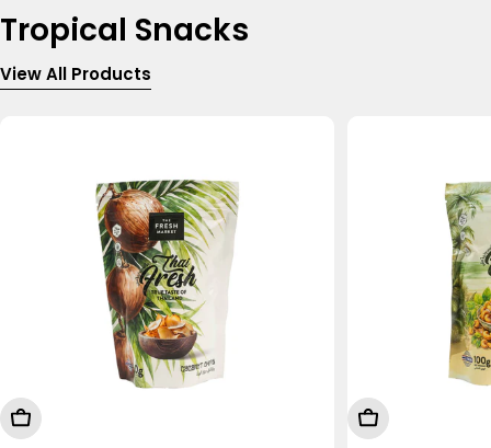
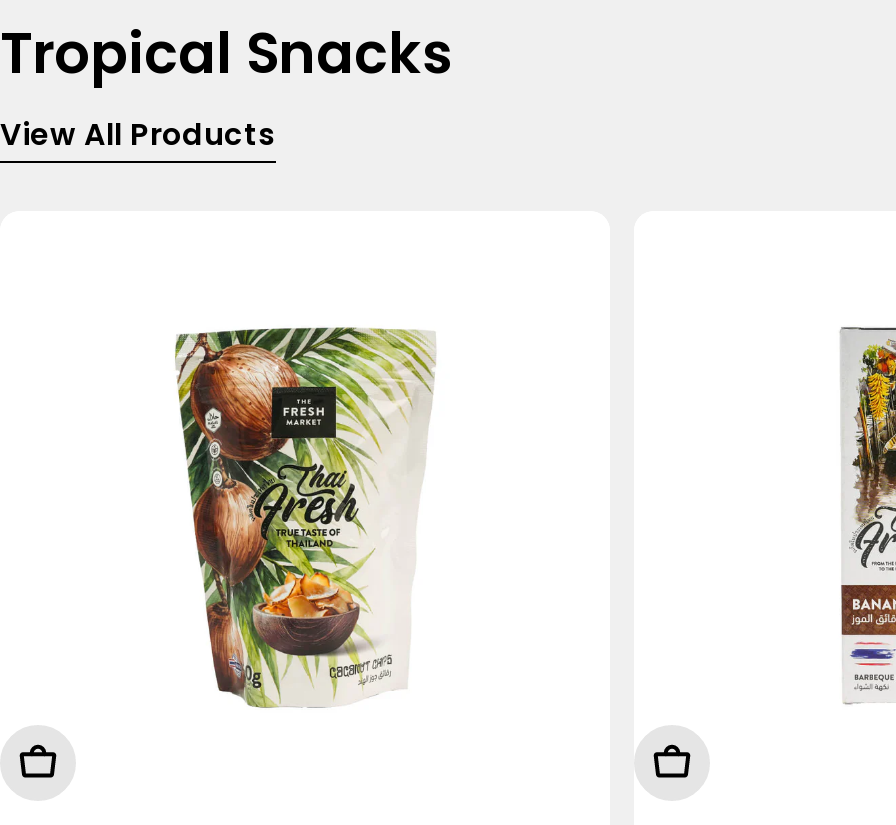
- [image]
+ [image]
